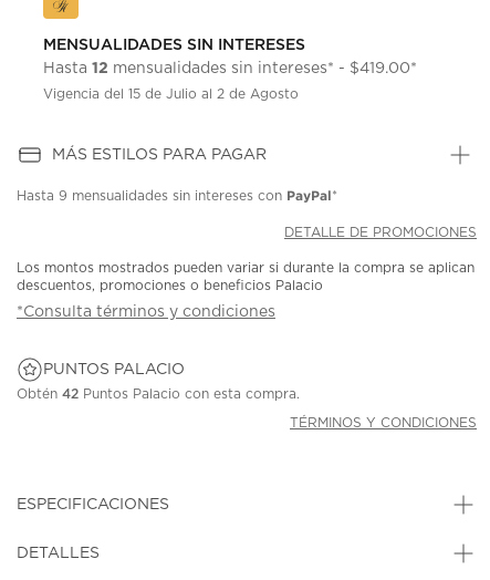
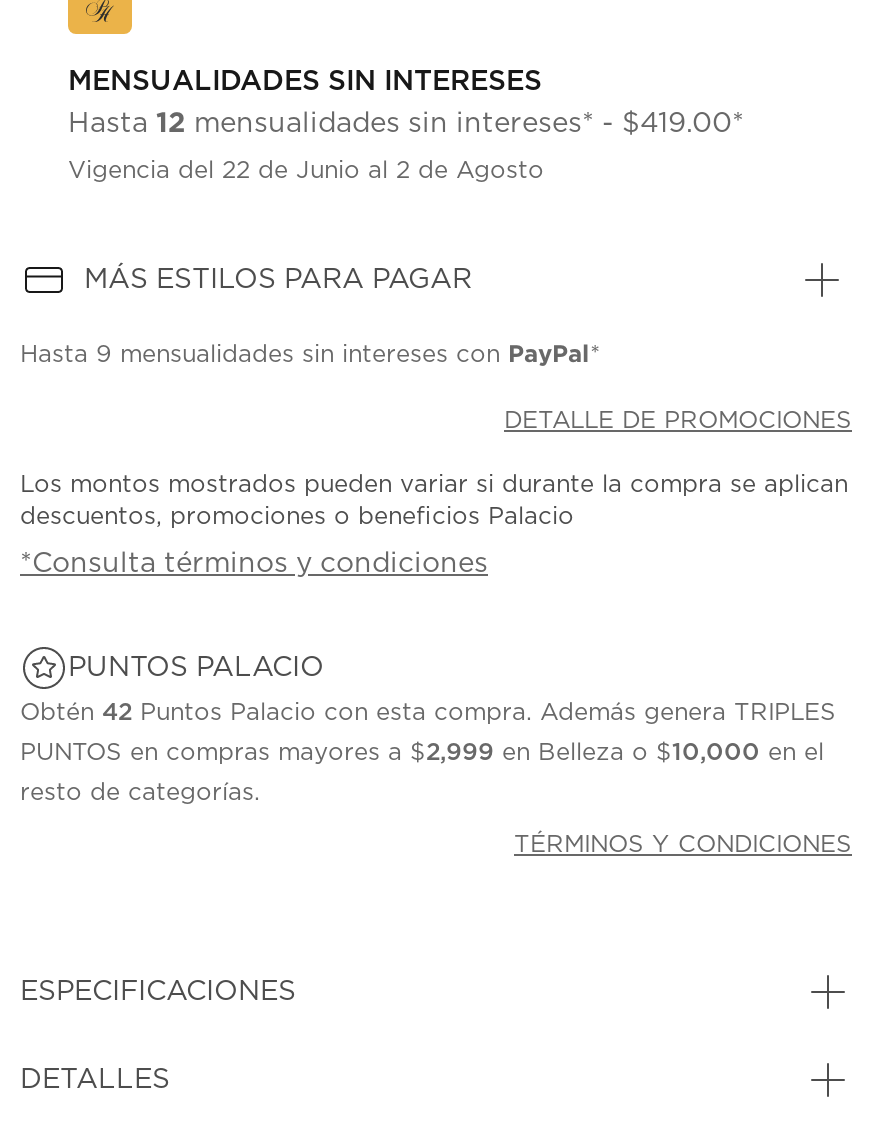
- Vigencia del 15 de Julio al 2 de Agosto
+ Vigencia del 22 de Junio al 2 de Agosto

- Obtén 42 Puntos Palacio con esta compra.
+ Obtén 42 Puntos Palacio con esta compra. Además genera TRIPLES
+ PUNTOS en compras mayores a $2,999 en Belleza o $10,000 en el
+ resto de categorías.
